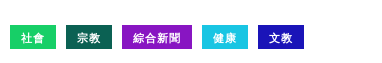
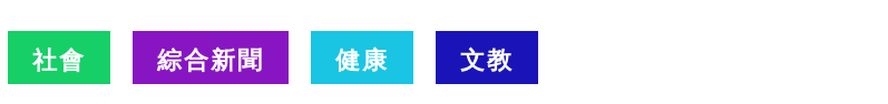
- 宗教
